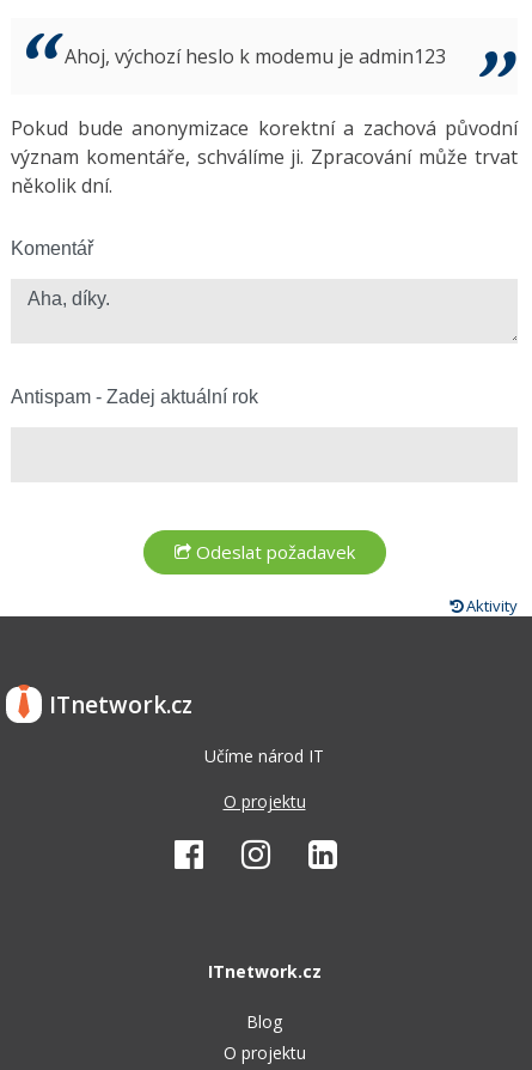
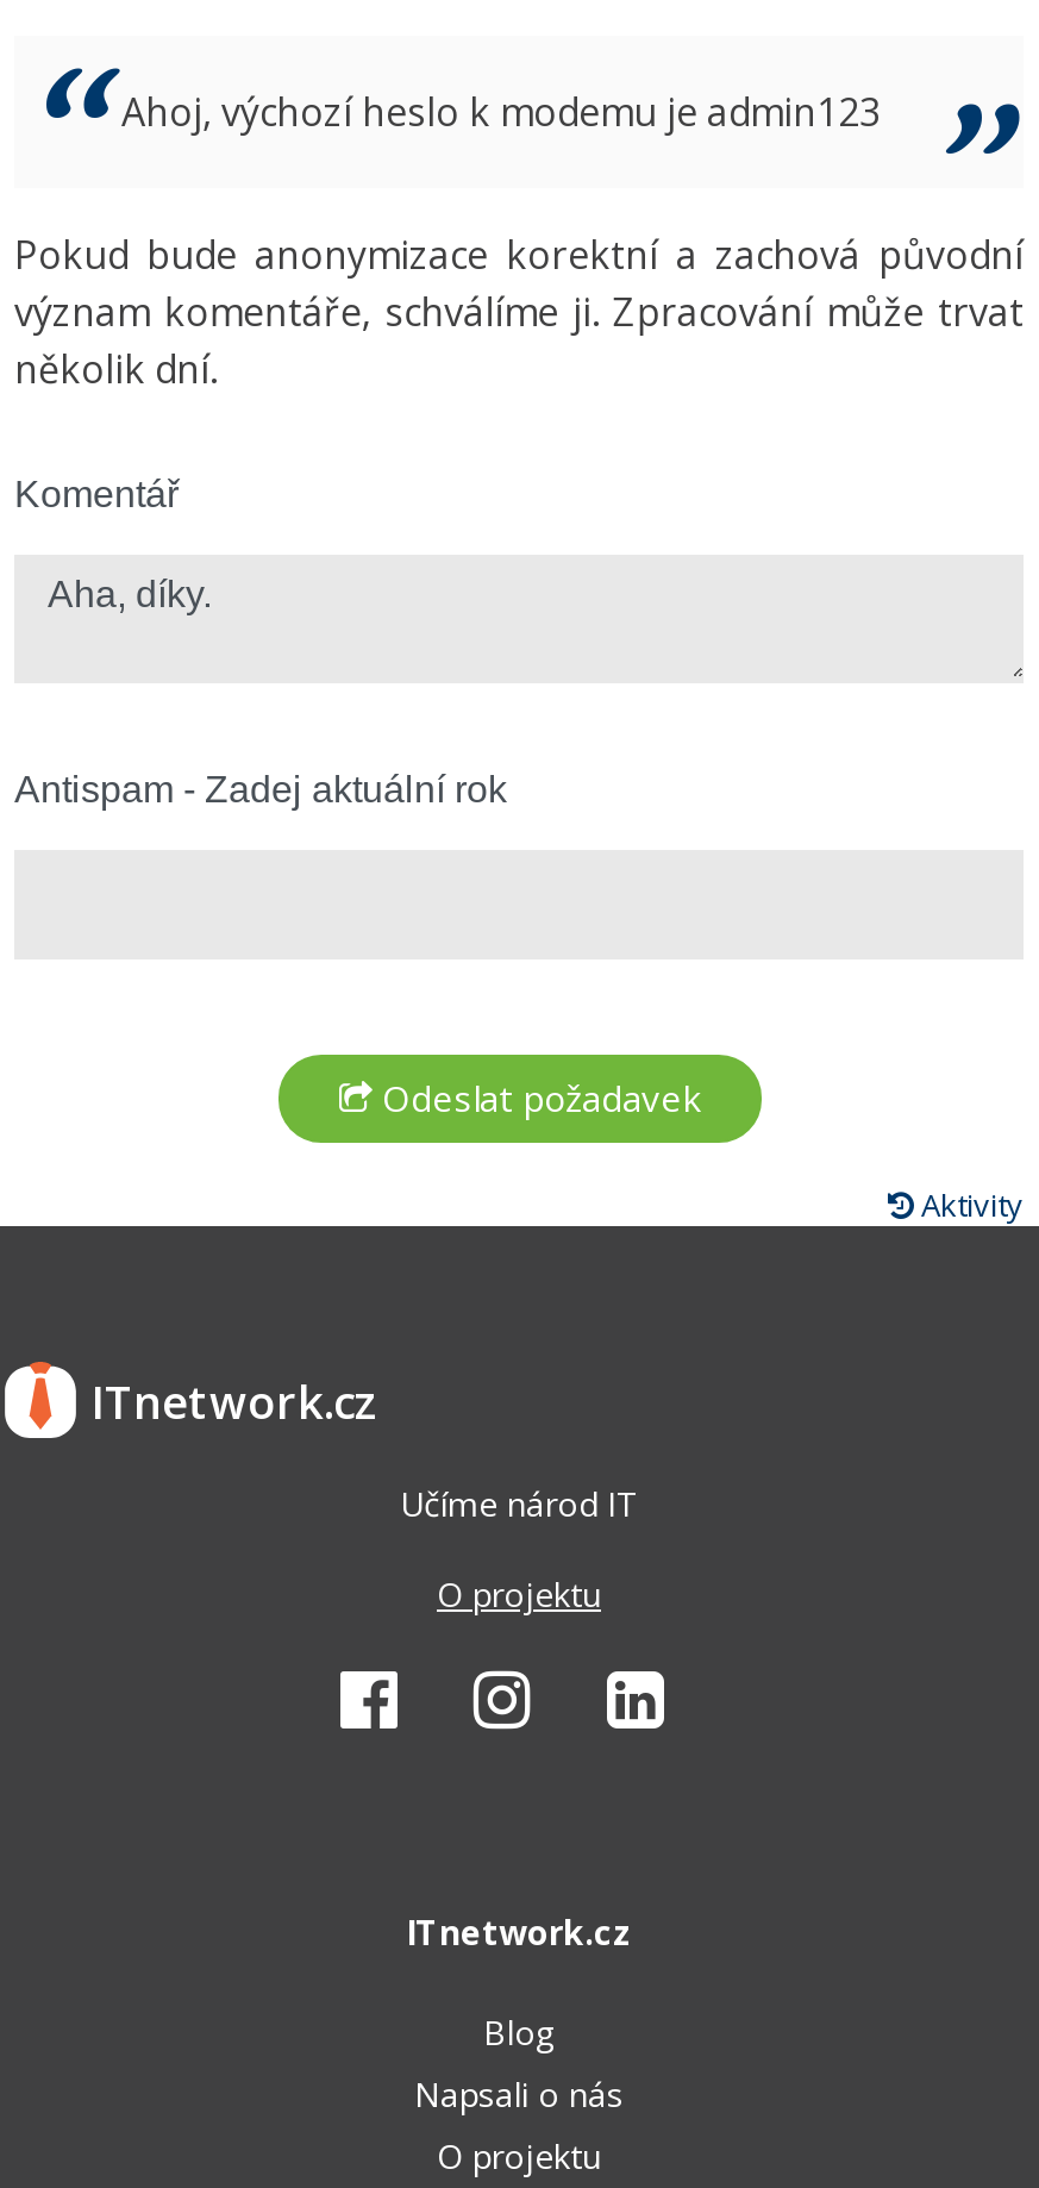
+ Napsali o nás
